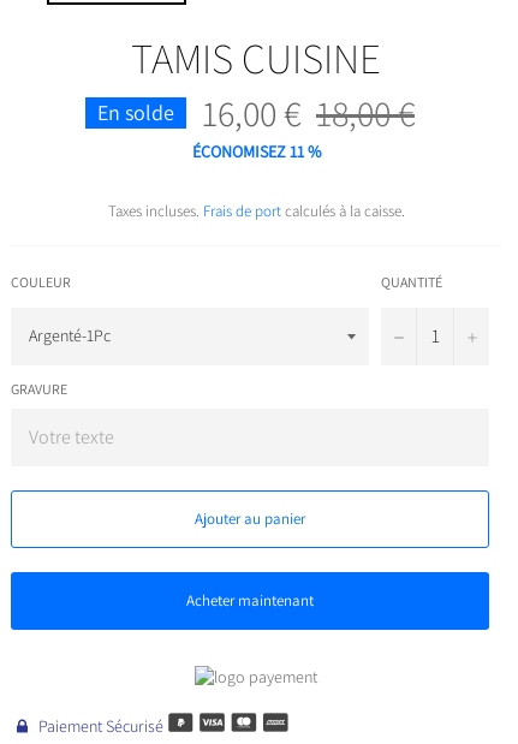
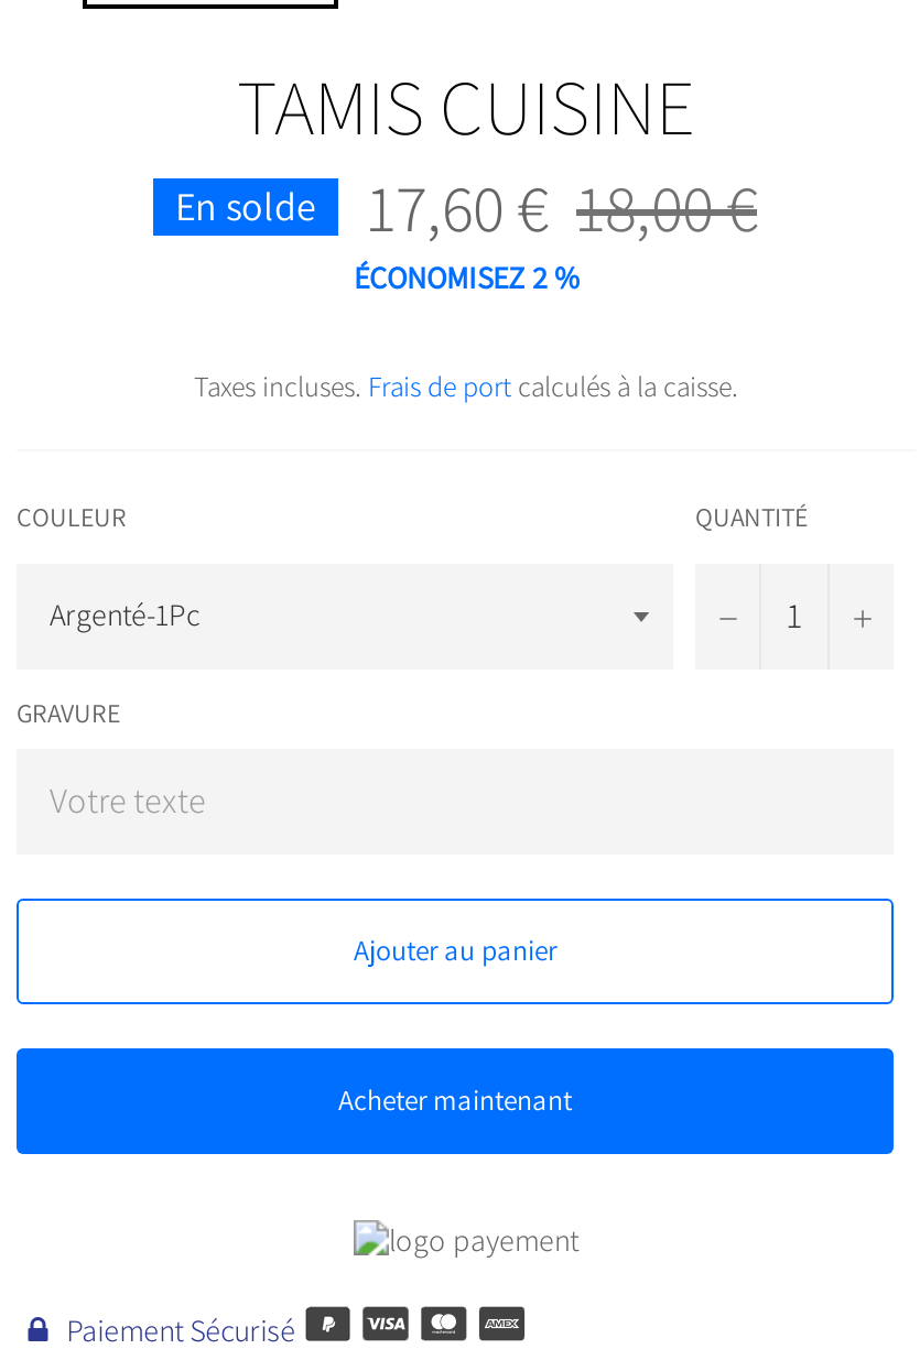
- 16,00 €
+ 17,60 €

- ÉCONOMISEZ 11%
+ ÉCONOMISEZ 2%
